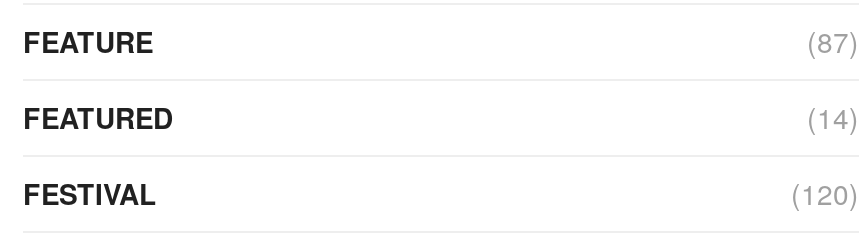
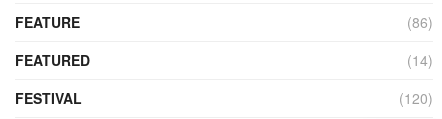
- (87)
+ (86)
